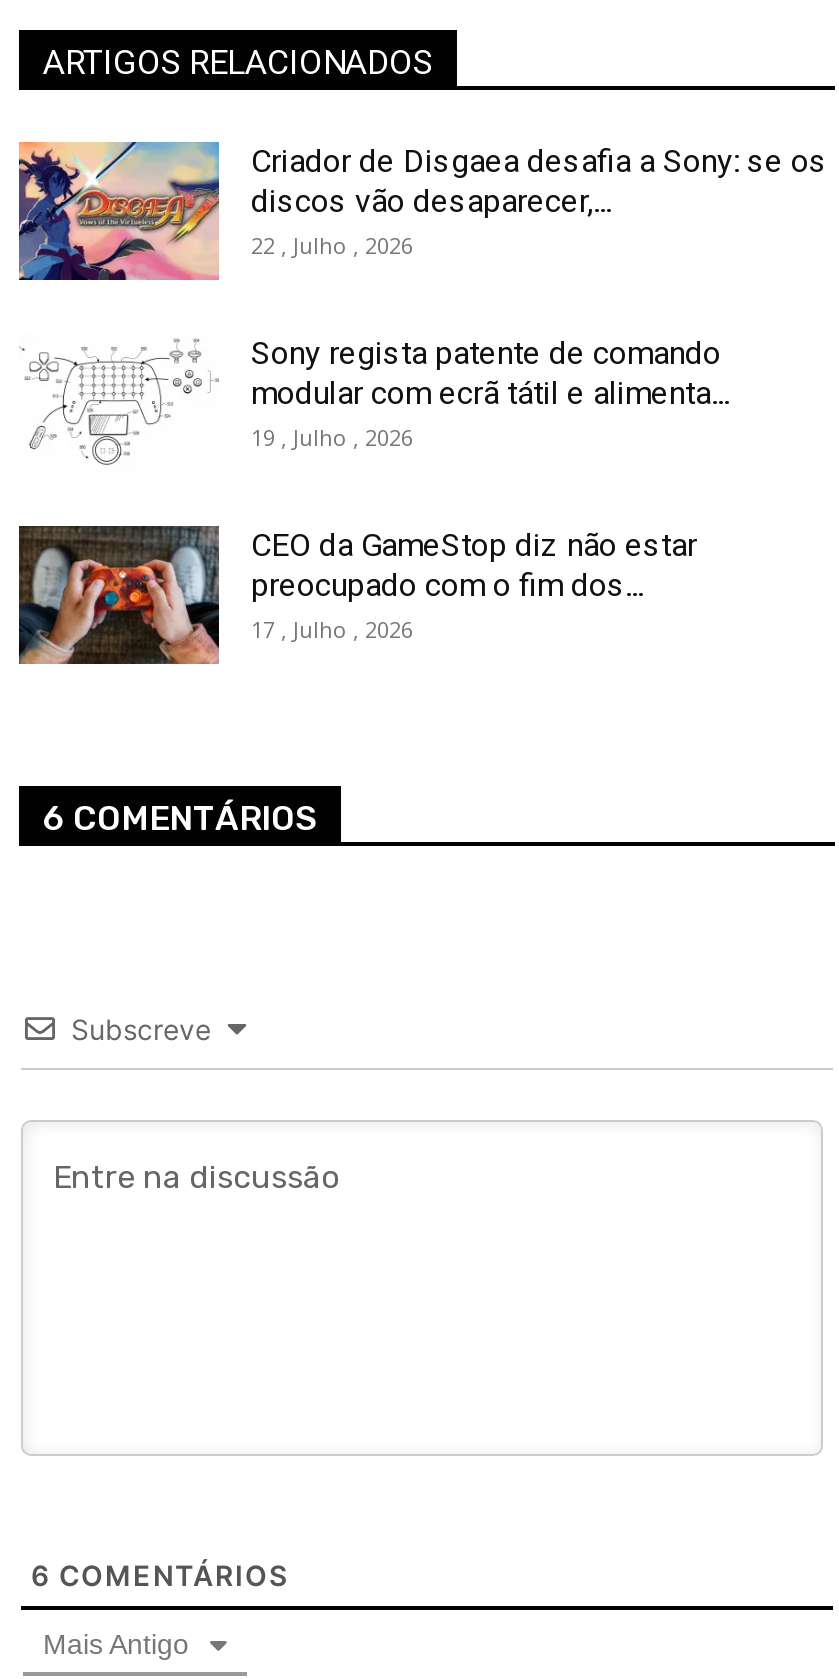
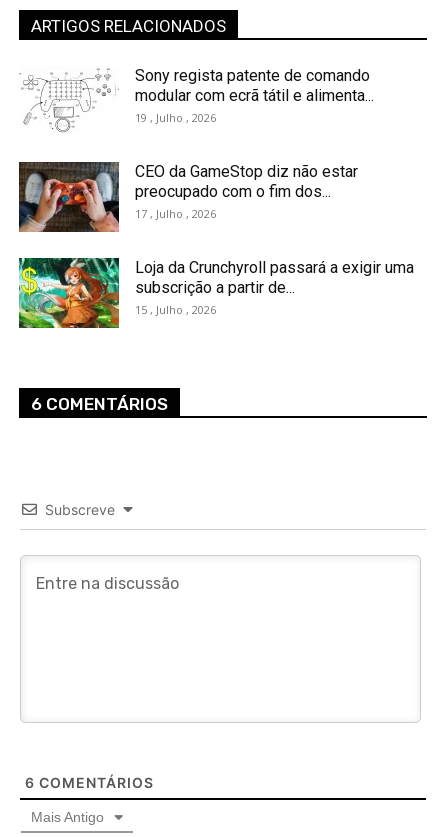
- [image]
- Criador de Disgaea desafia a Sony: se os
- discos vão desaparecer,...
- 22 , Julho , 2026

moved up: [image] | Sony regista patente de comando | modular com ecrã tátil e alimenta... | 19 , Julho , 2026 | CEO da GameStop diz não estar | preocupado com o fim dos... | 17 , Julho , 2026

+ [image]
+ Loja da Crunchyroll passará a exigir uma
+ subscrição a partir de...
+ 15 , Julho , 2026
